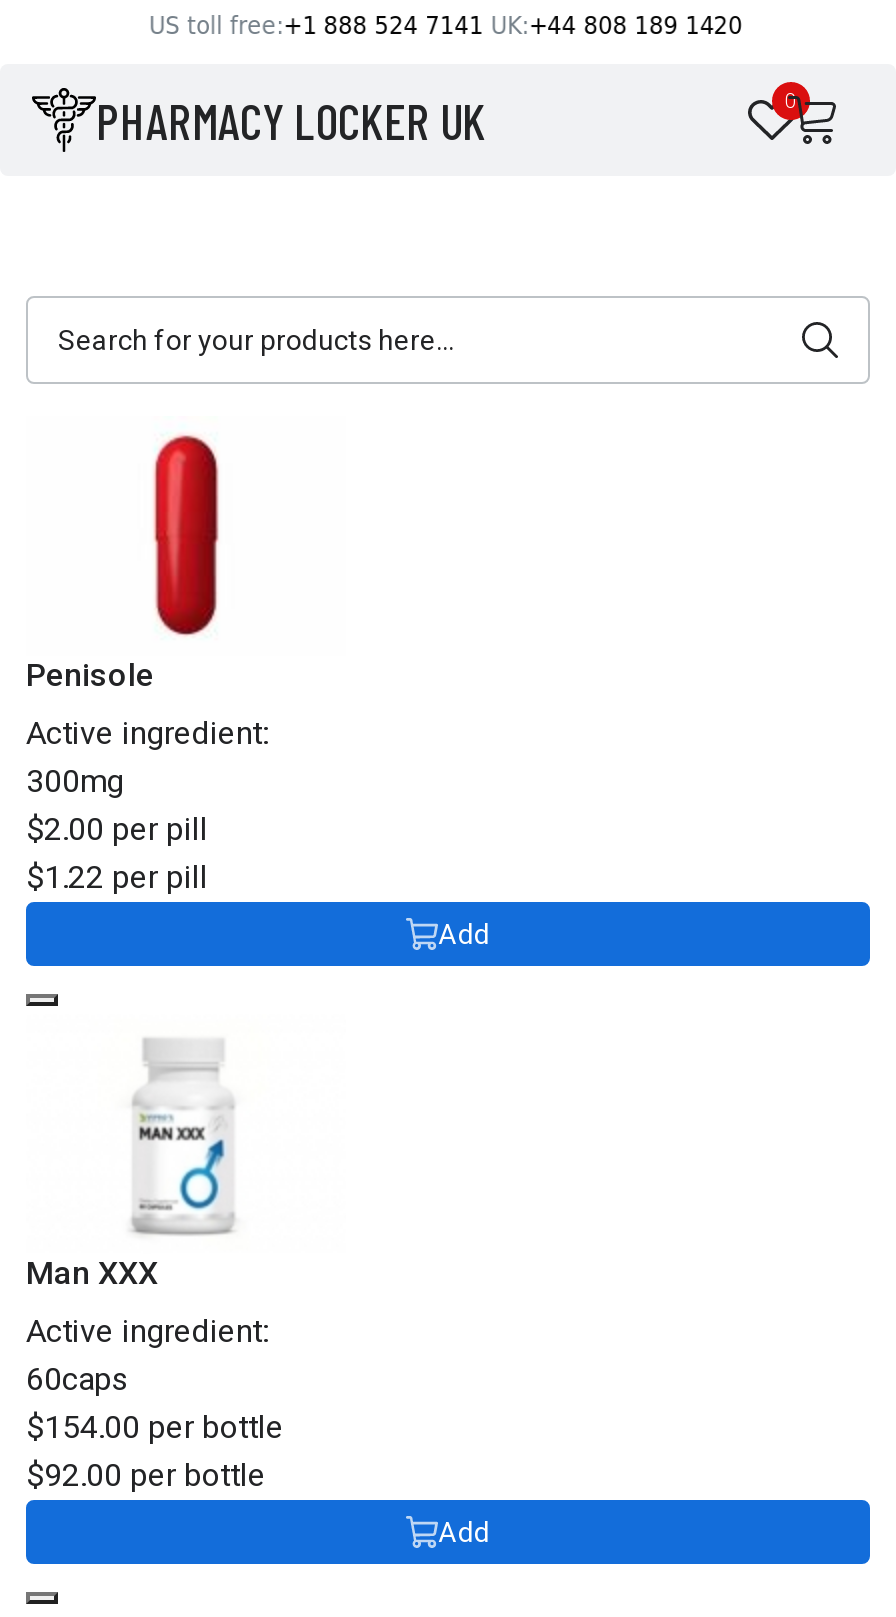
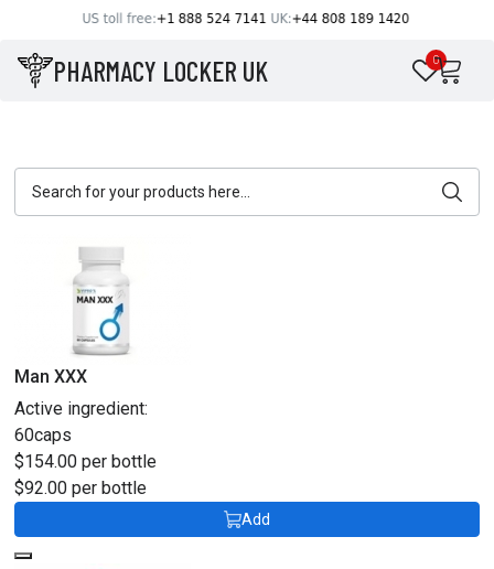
- [image]
- Penisole
- Active ingredient:
- 300mg
- $2.00 per pill
- $1.22 per pill
- Add
